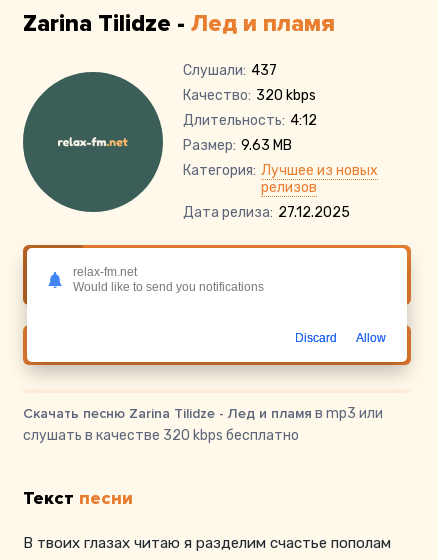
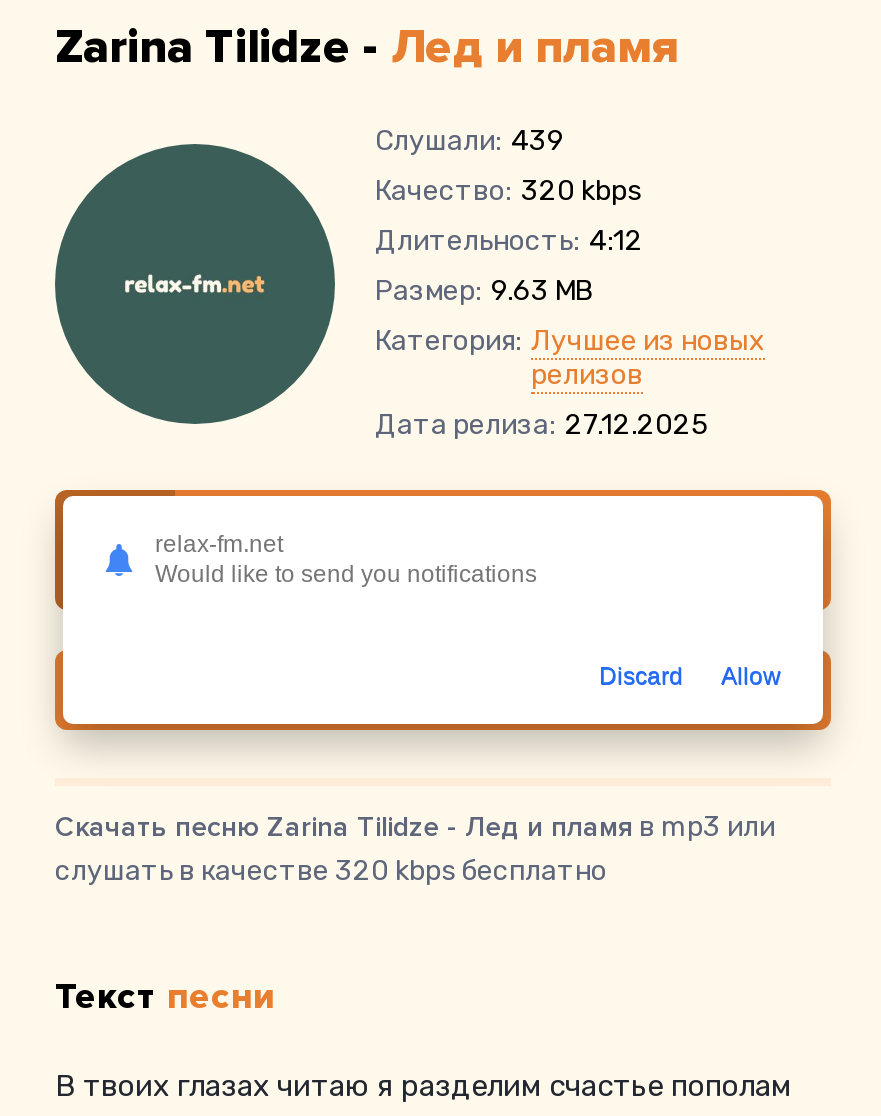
- Слушали: 437
+ Слушали: 439
